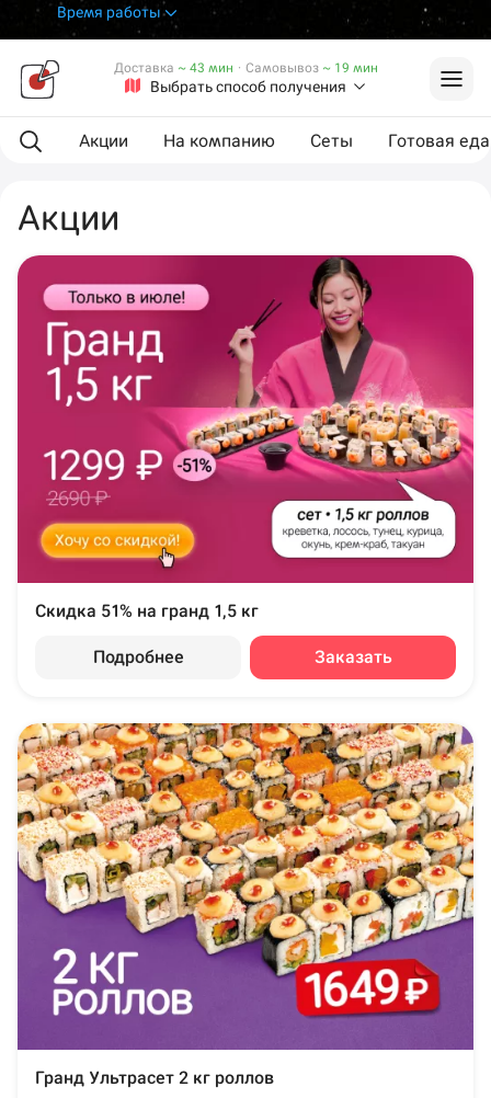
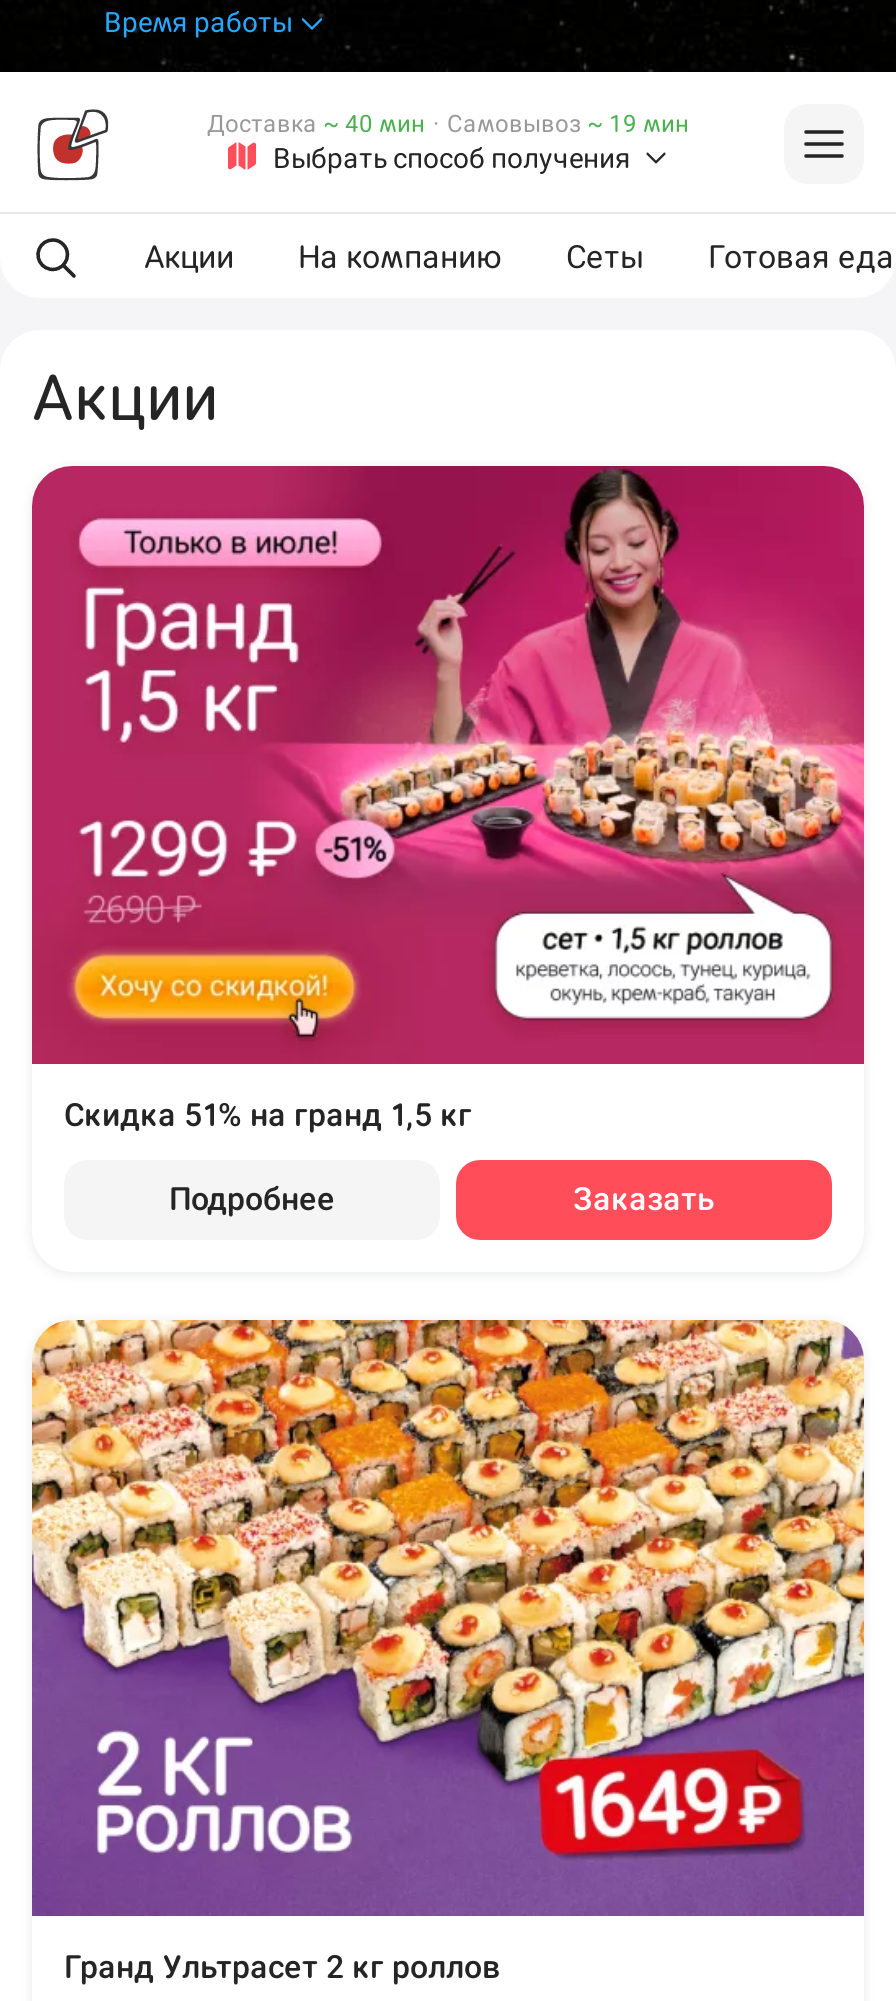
- Доставка ~ 43 мин · Самовывоз ~ 19 мин
+ Доставка ~ 40 мин · Самовывоз ~ 19 мин
